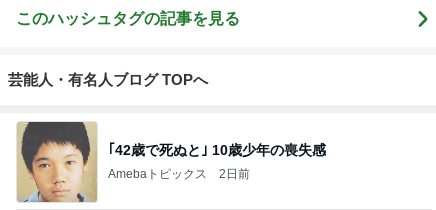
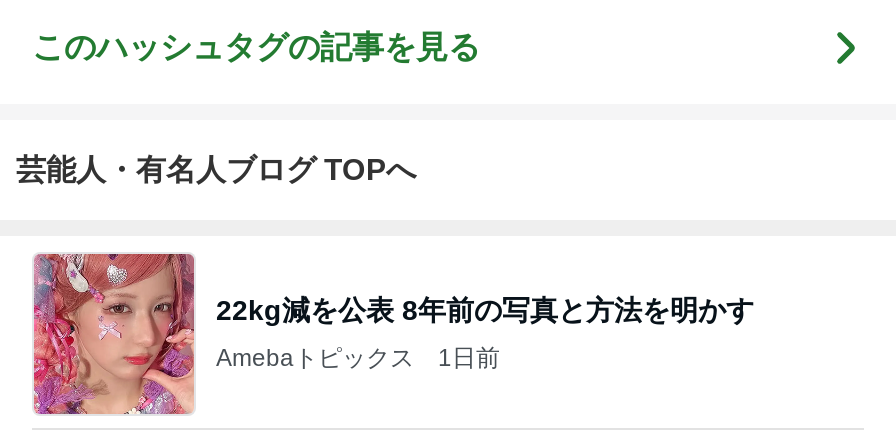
- [image]
- ｢42歳で死ぬと｣ 10歳少年の喪失感
+ [image]
+ 22kg減を公表 8年前の写真と方法を明かす

- Amebaトピックス 2日前
+ Amebaトピックス 1日前
